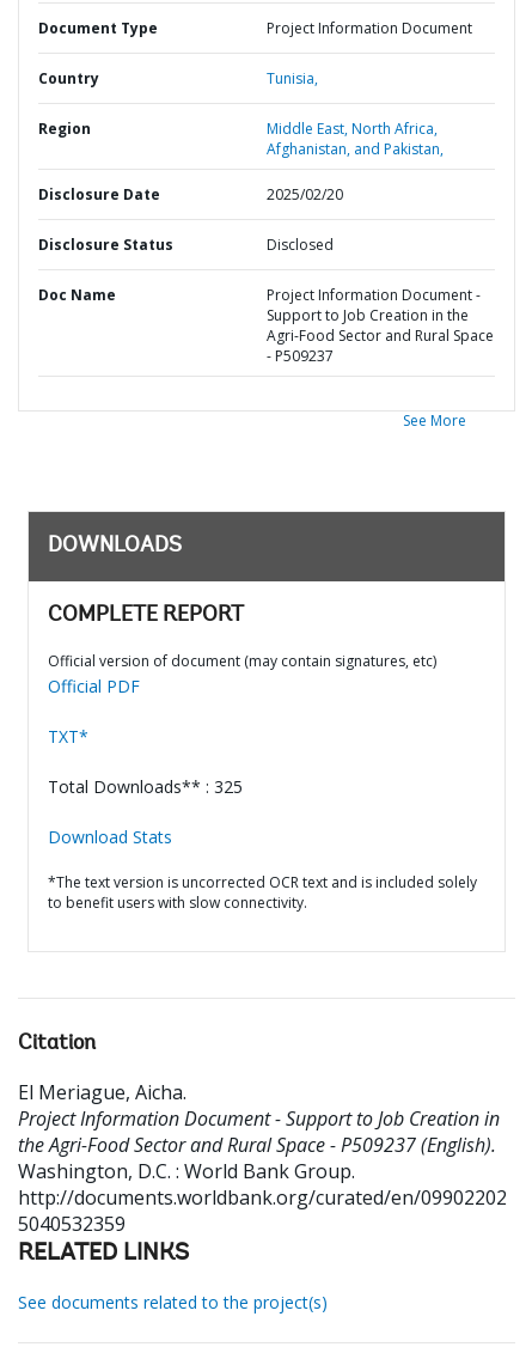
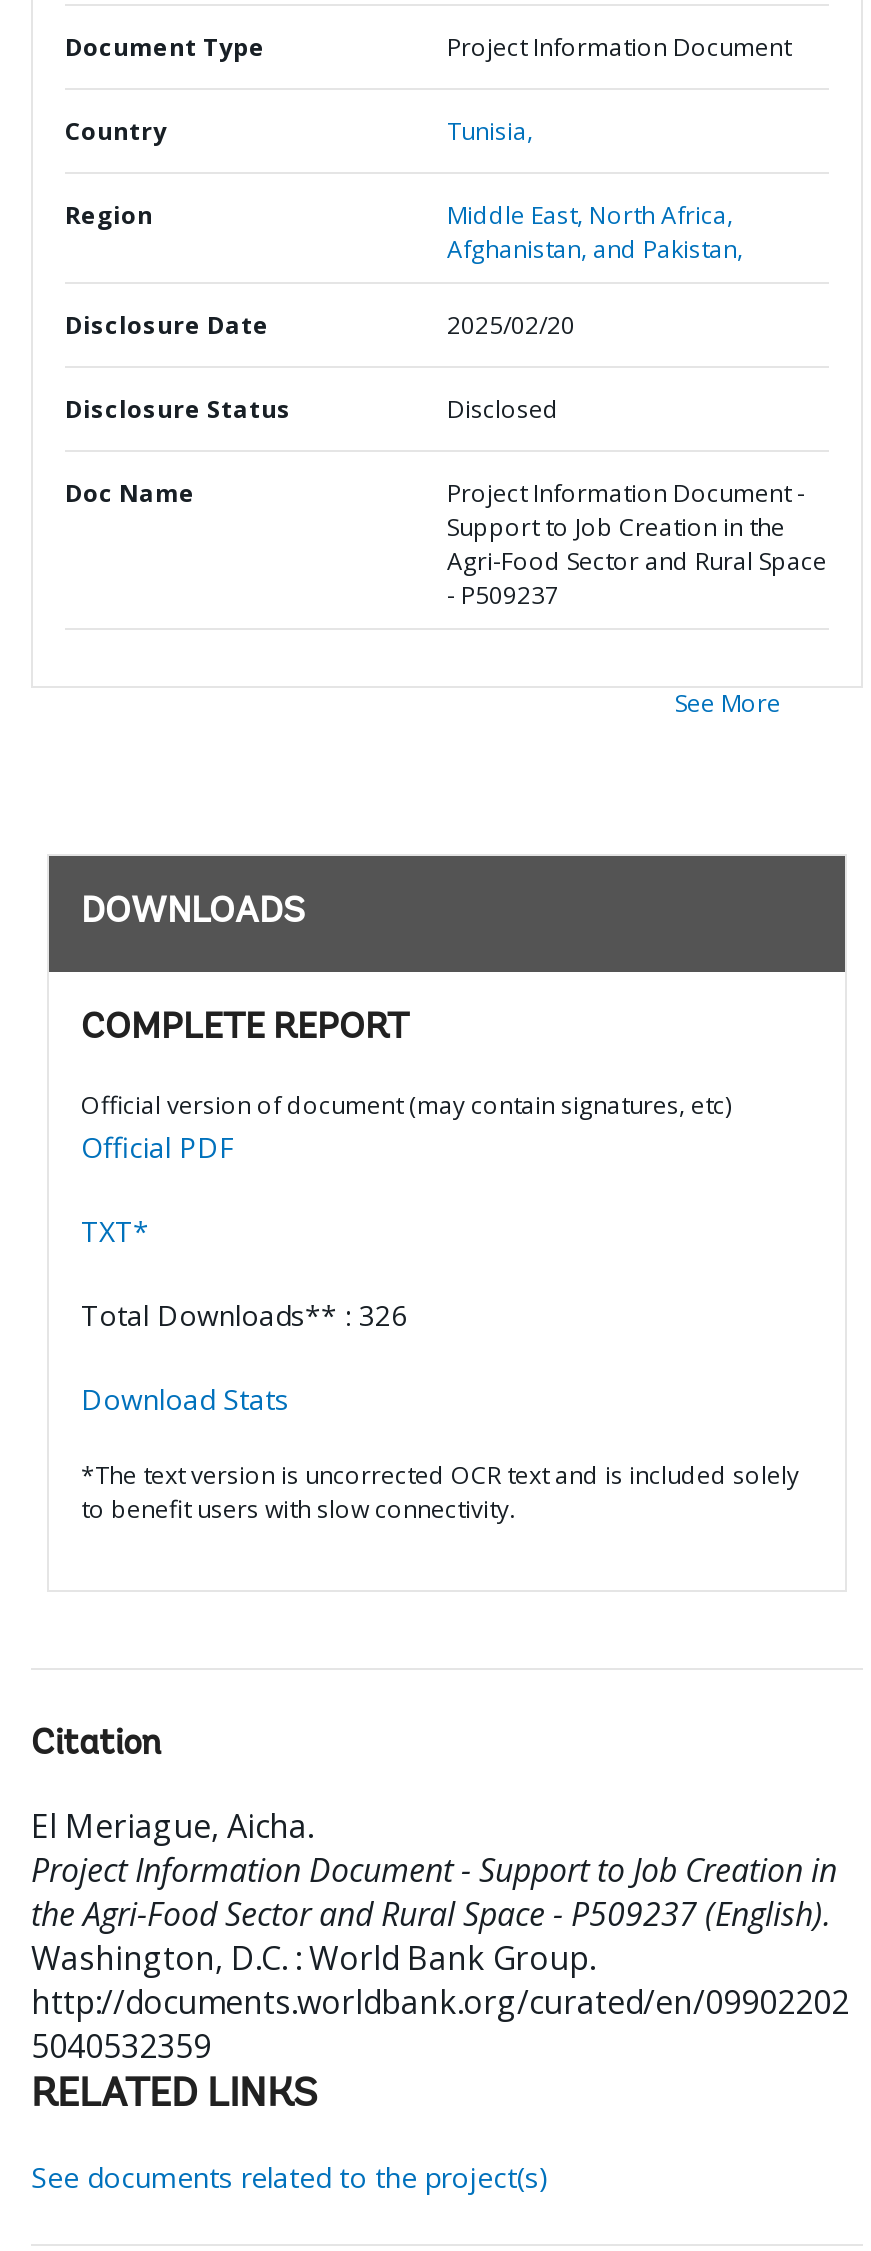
- Total Downloads** : 325
+ Total Downloads** : 326
